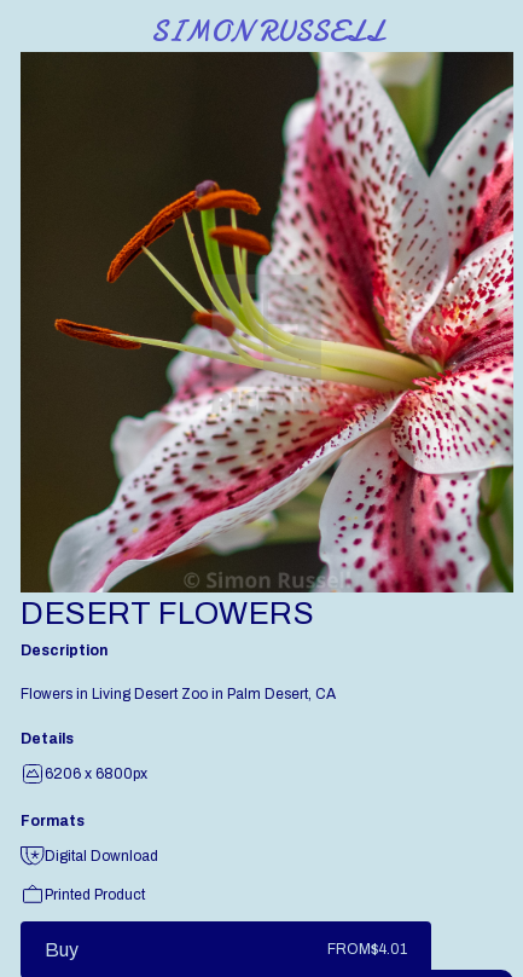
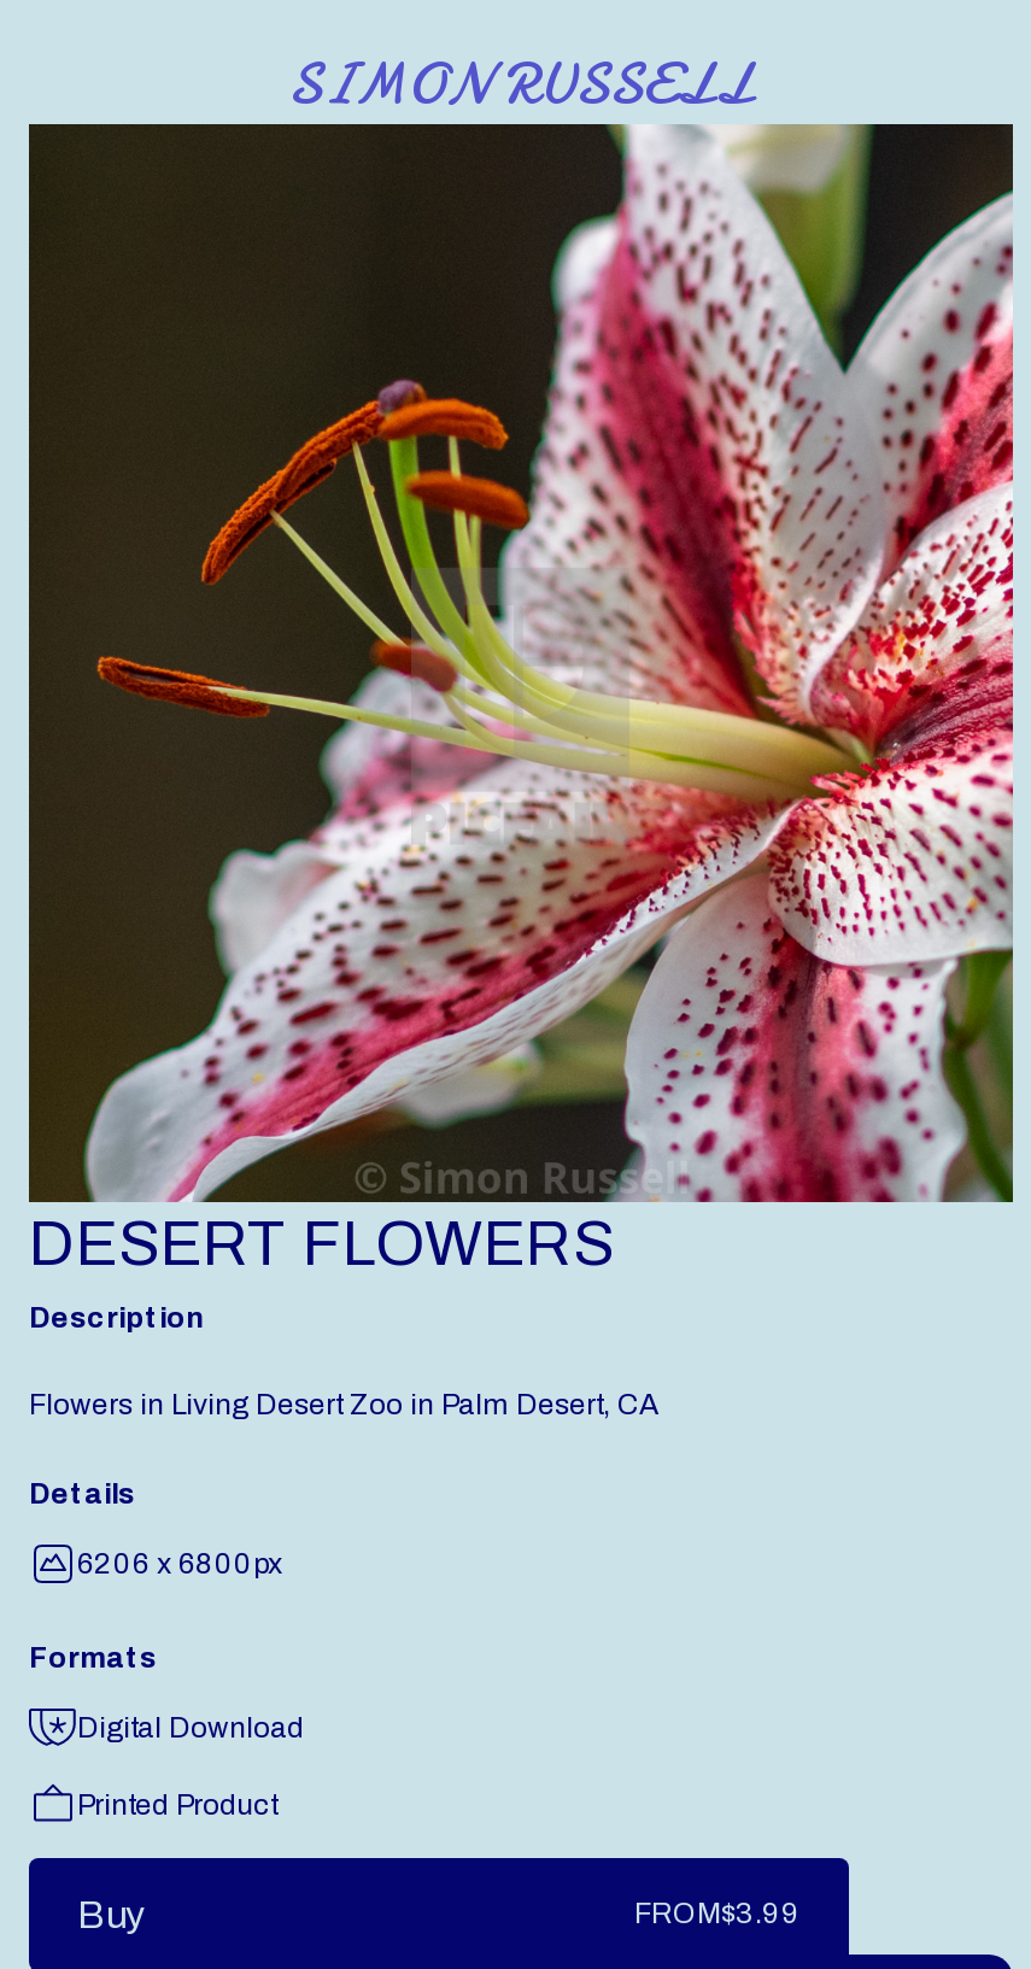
- FROM$4.01
+ FROM$3.99
